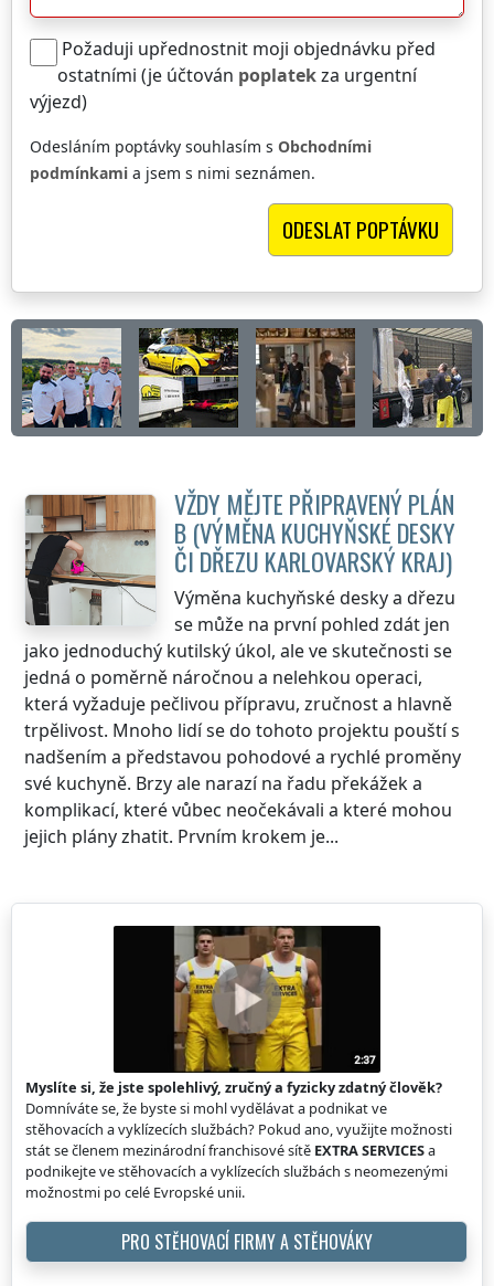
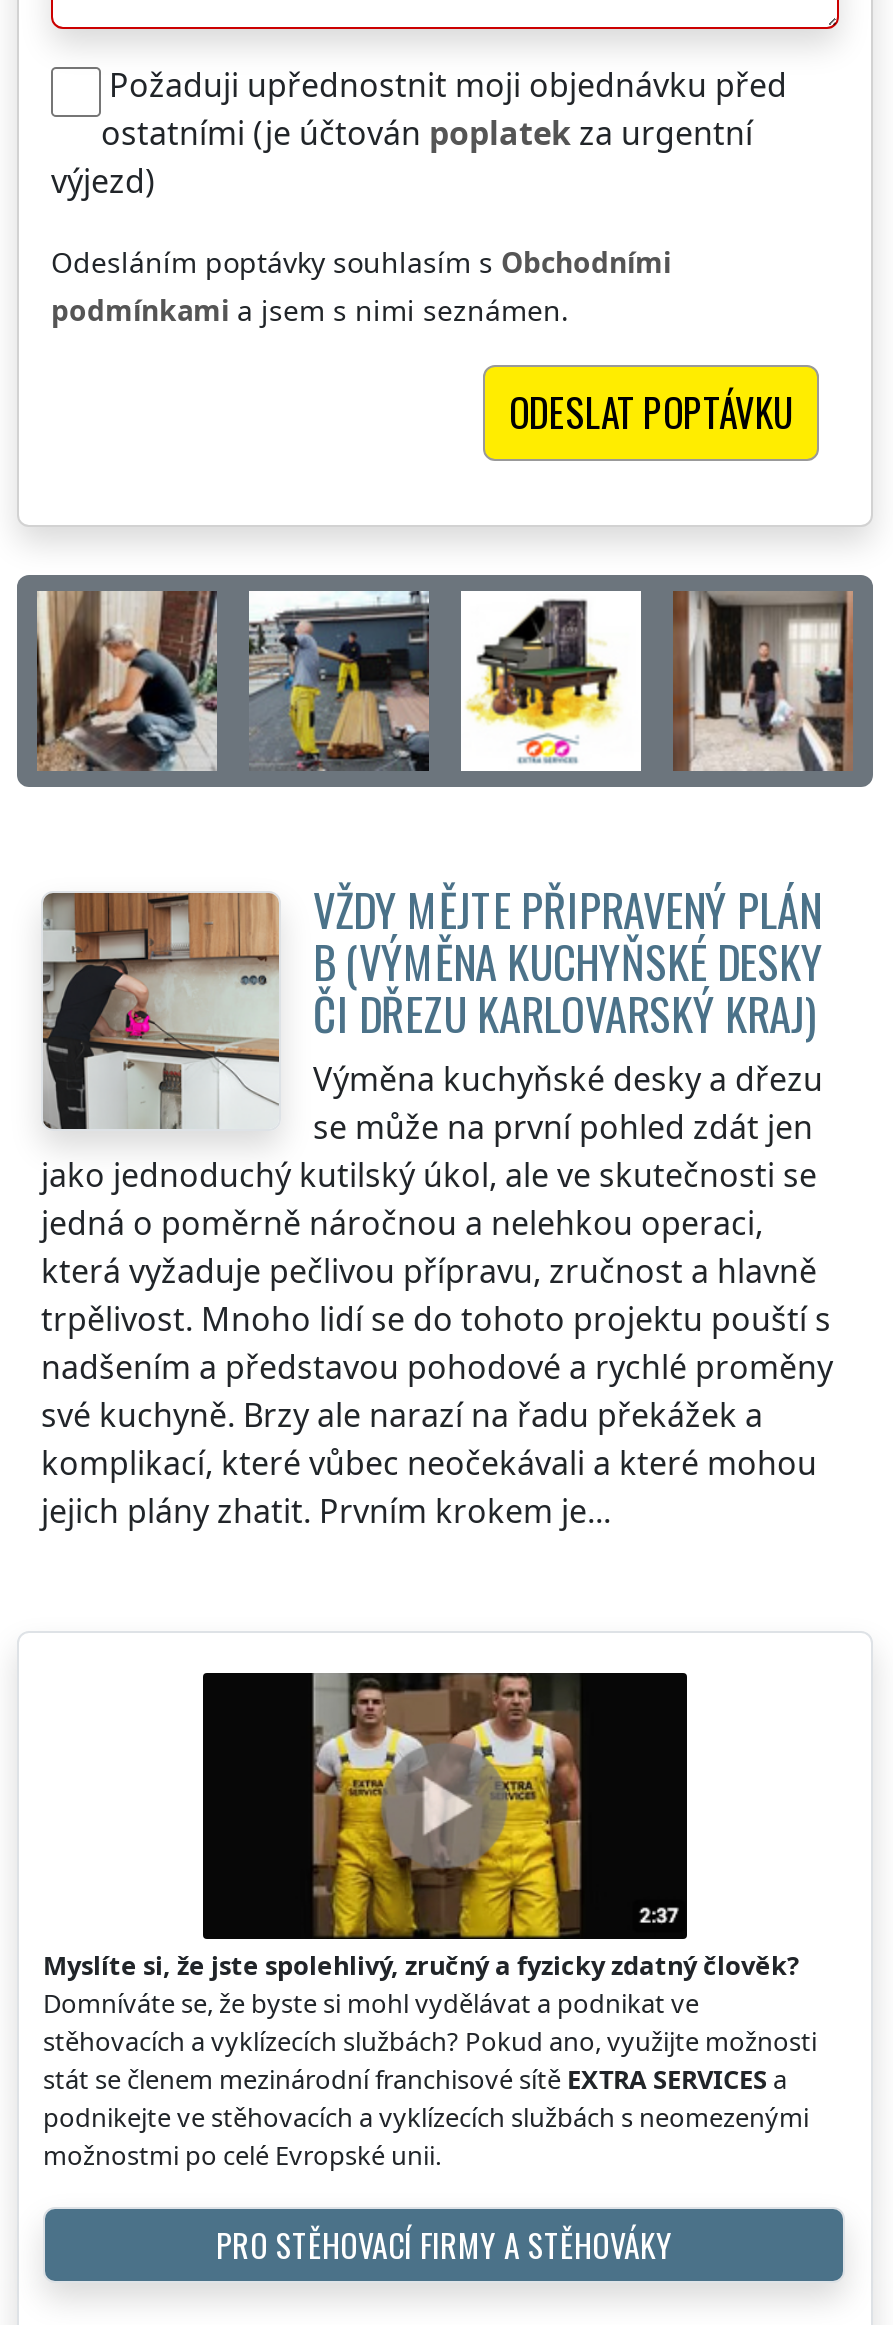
- [image]
+ [image]

- [image]
+ [image]

- [image]
+ [image]

- [image]
+ [image]
